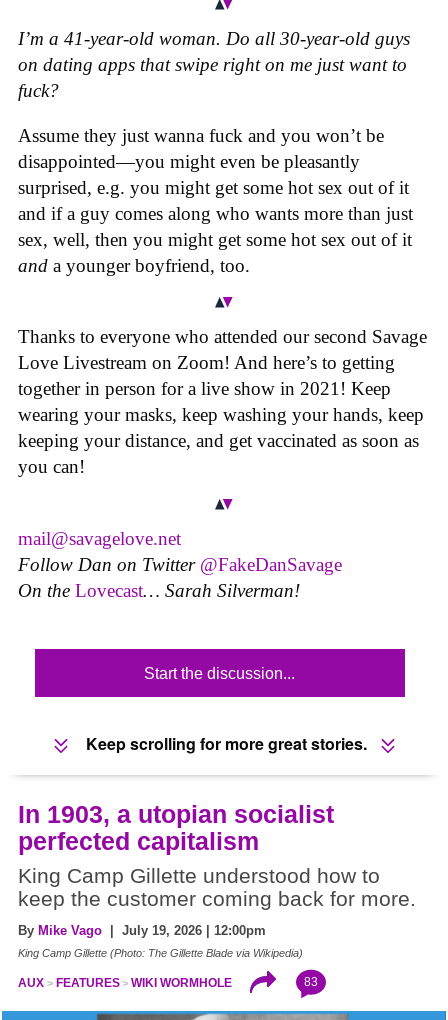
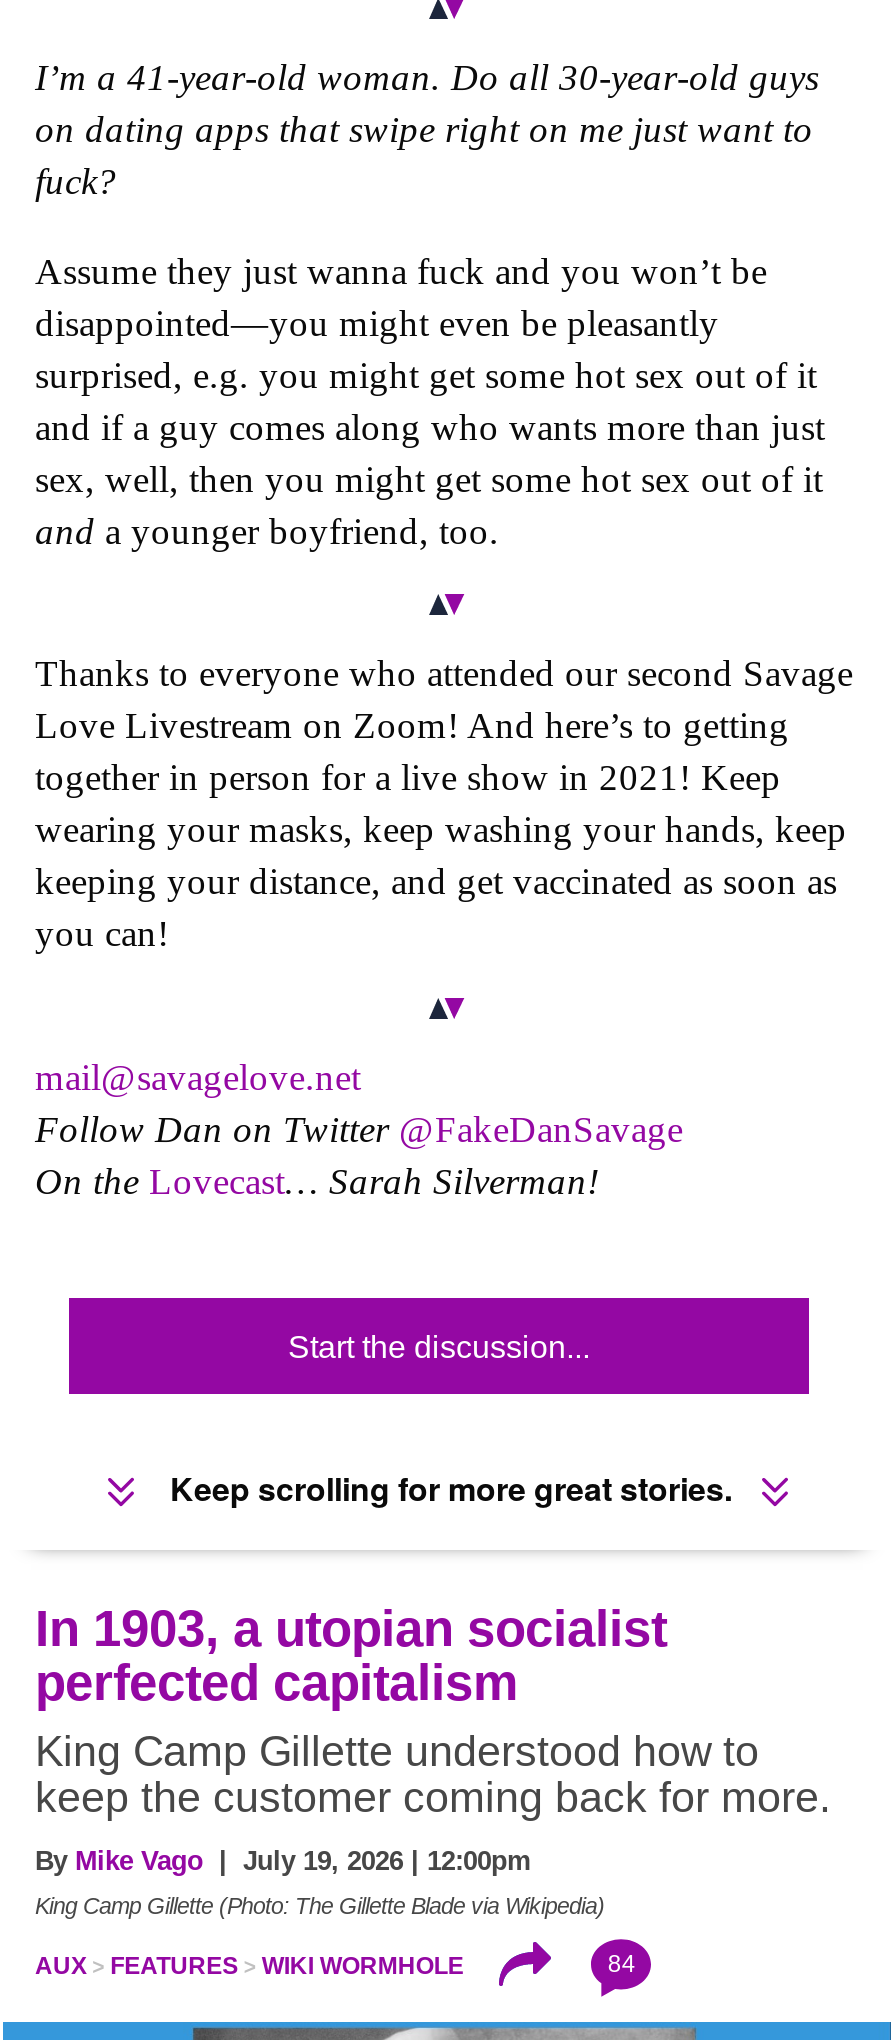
- 83
+ 84
